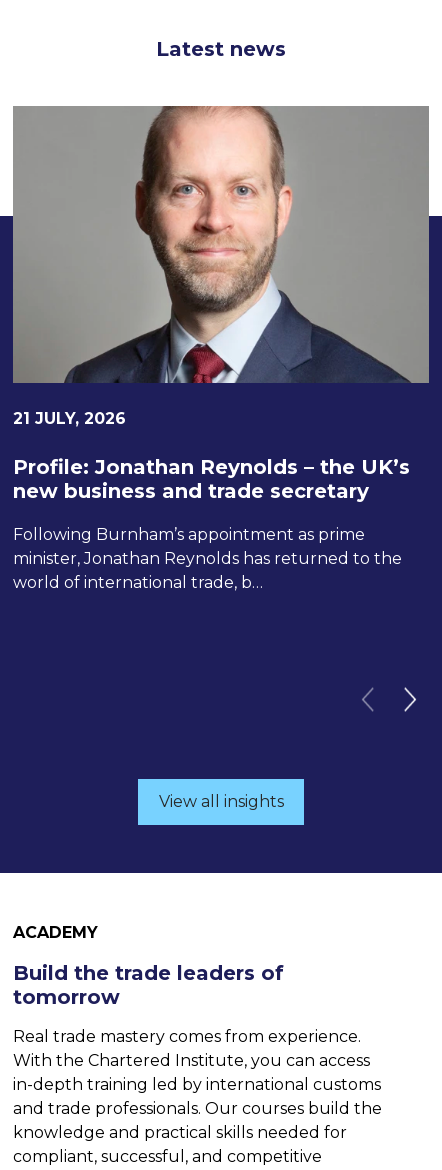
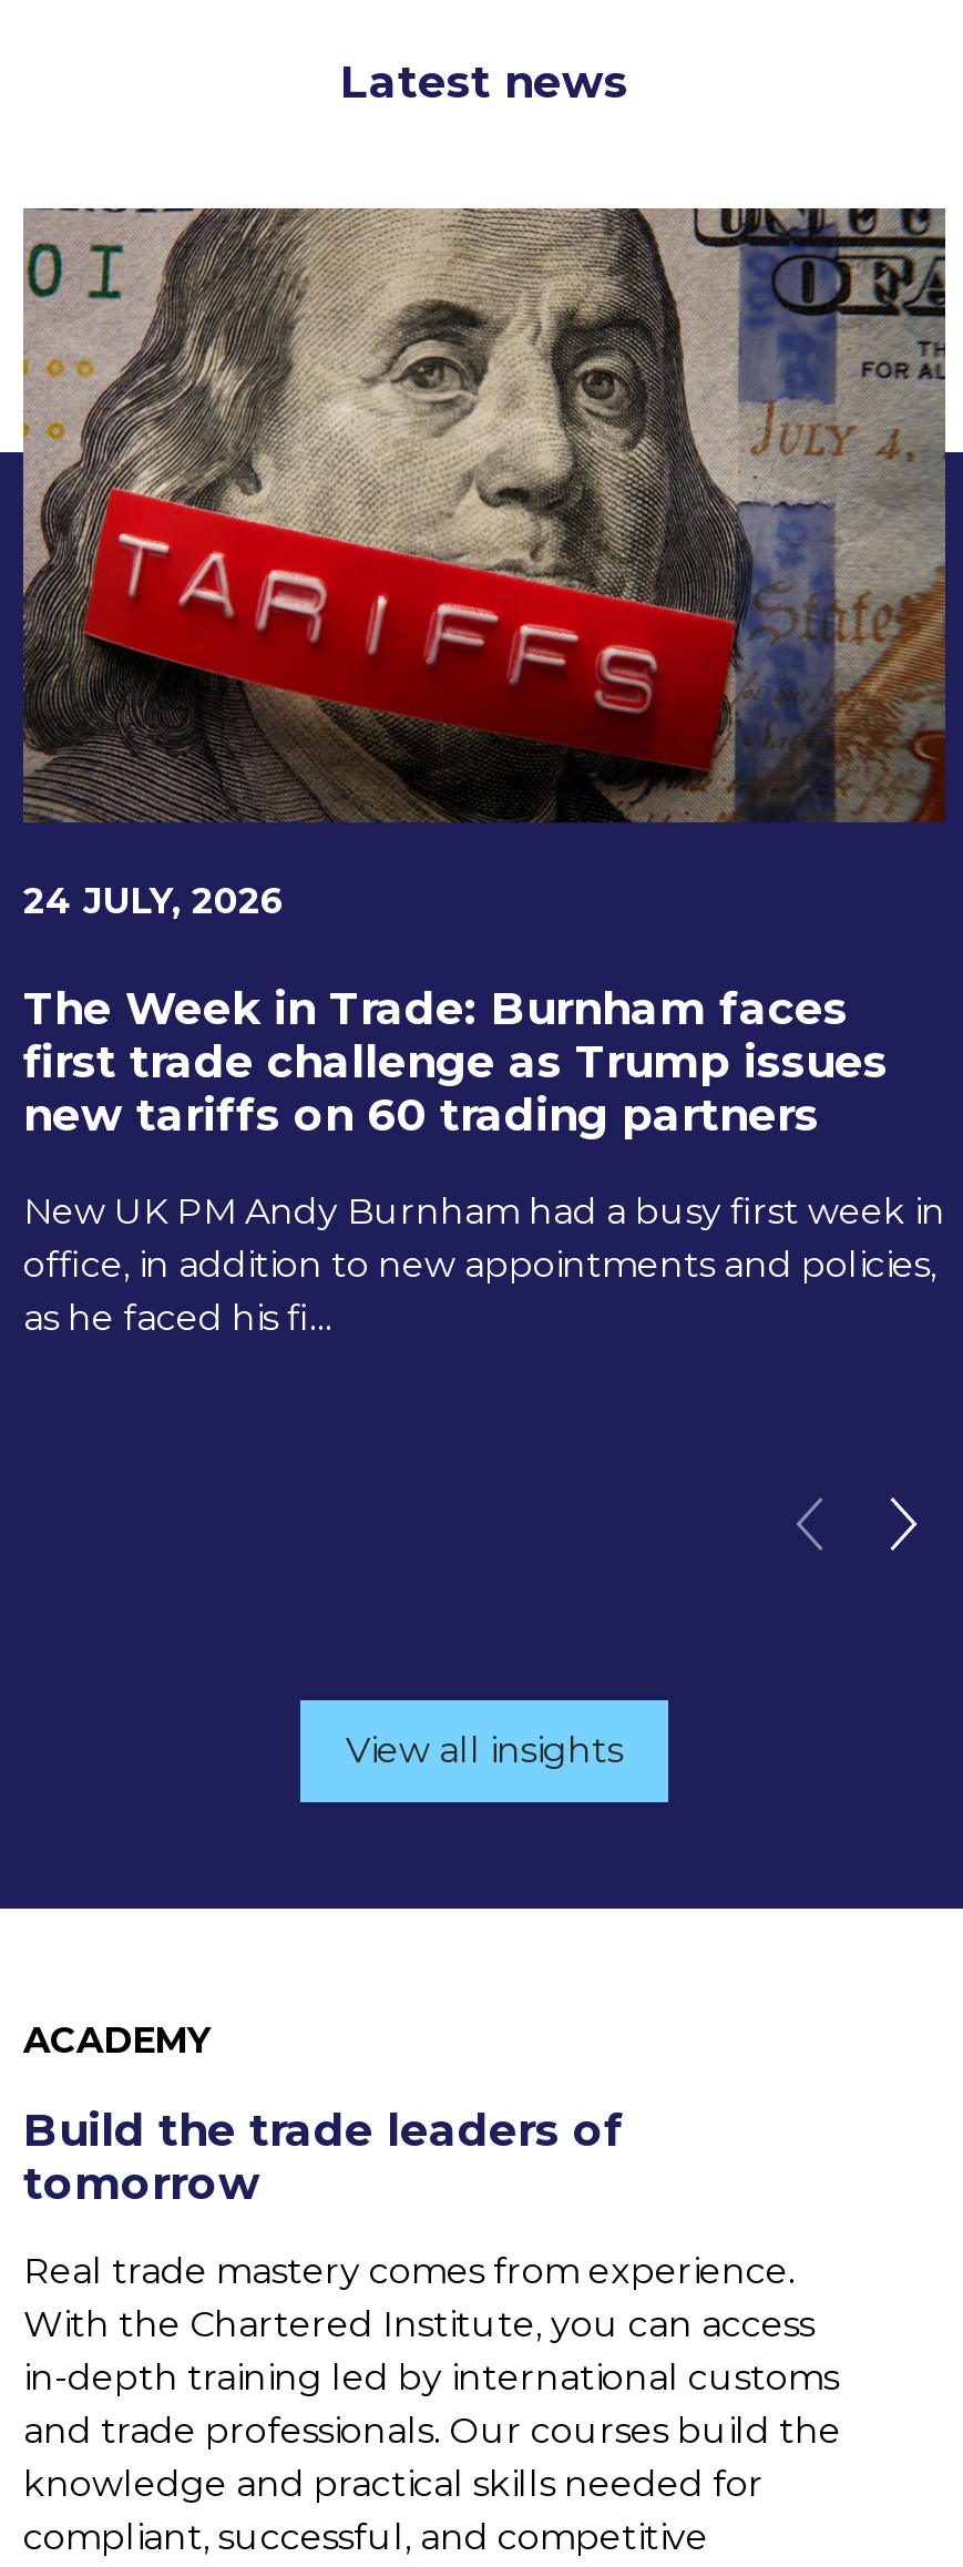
- [image]
- 21 JULY, 2026
+ [image]
+ 24 JULY, 2026

- Profile: Jonathan Reynolds – the UK’s
- new business and trade secretary
+ The Week in Trade: Burnham faces
+ first trade challenge as Trump issues
+ new tariffs on 60 trading partners

- Following Burnham’s appointment as prime
- minister, Jonathan Reynolds has returned to the
- world of international trade, b…
+ New UK PM Andy Burnham had a busy first week in
+ office, in addition to new appointments and policies,
+ as he faced his fi…
